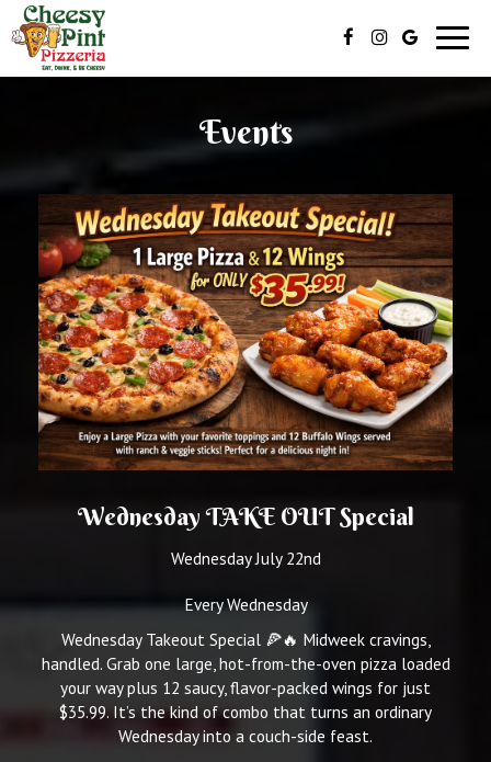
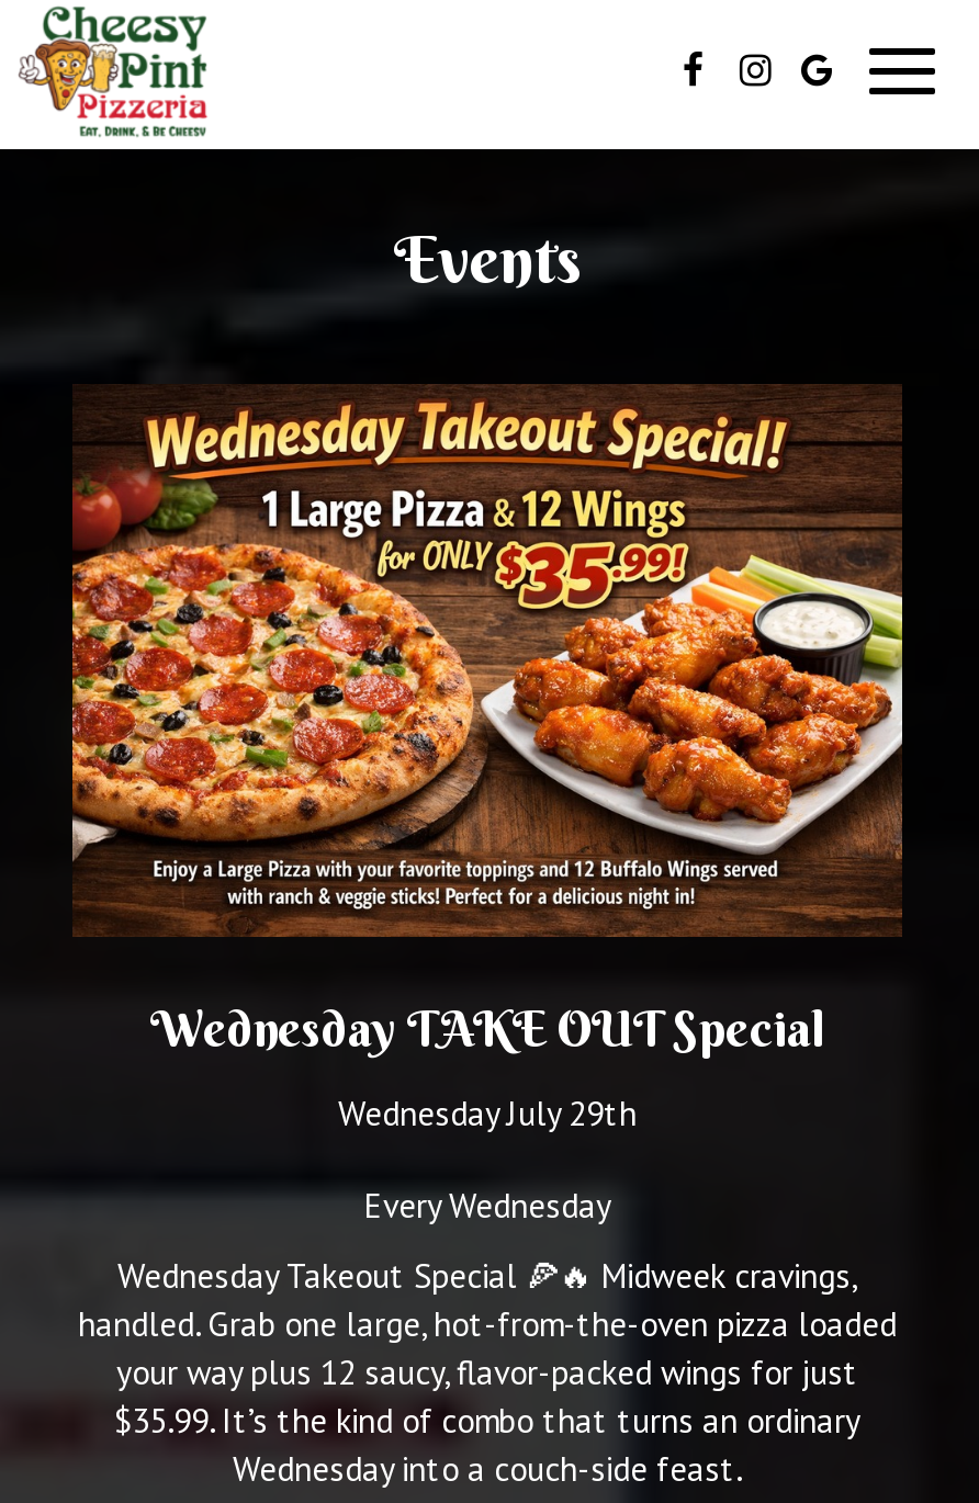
- Wednesday July 22nd
+ Wednesday July 29th
